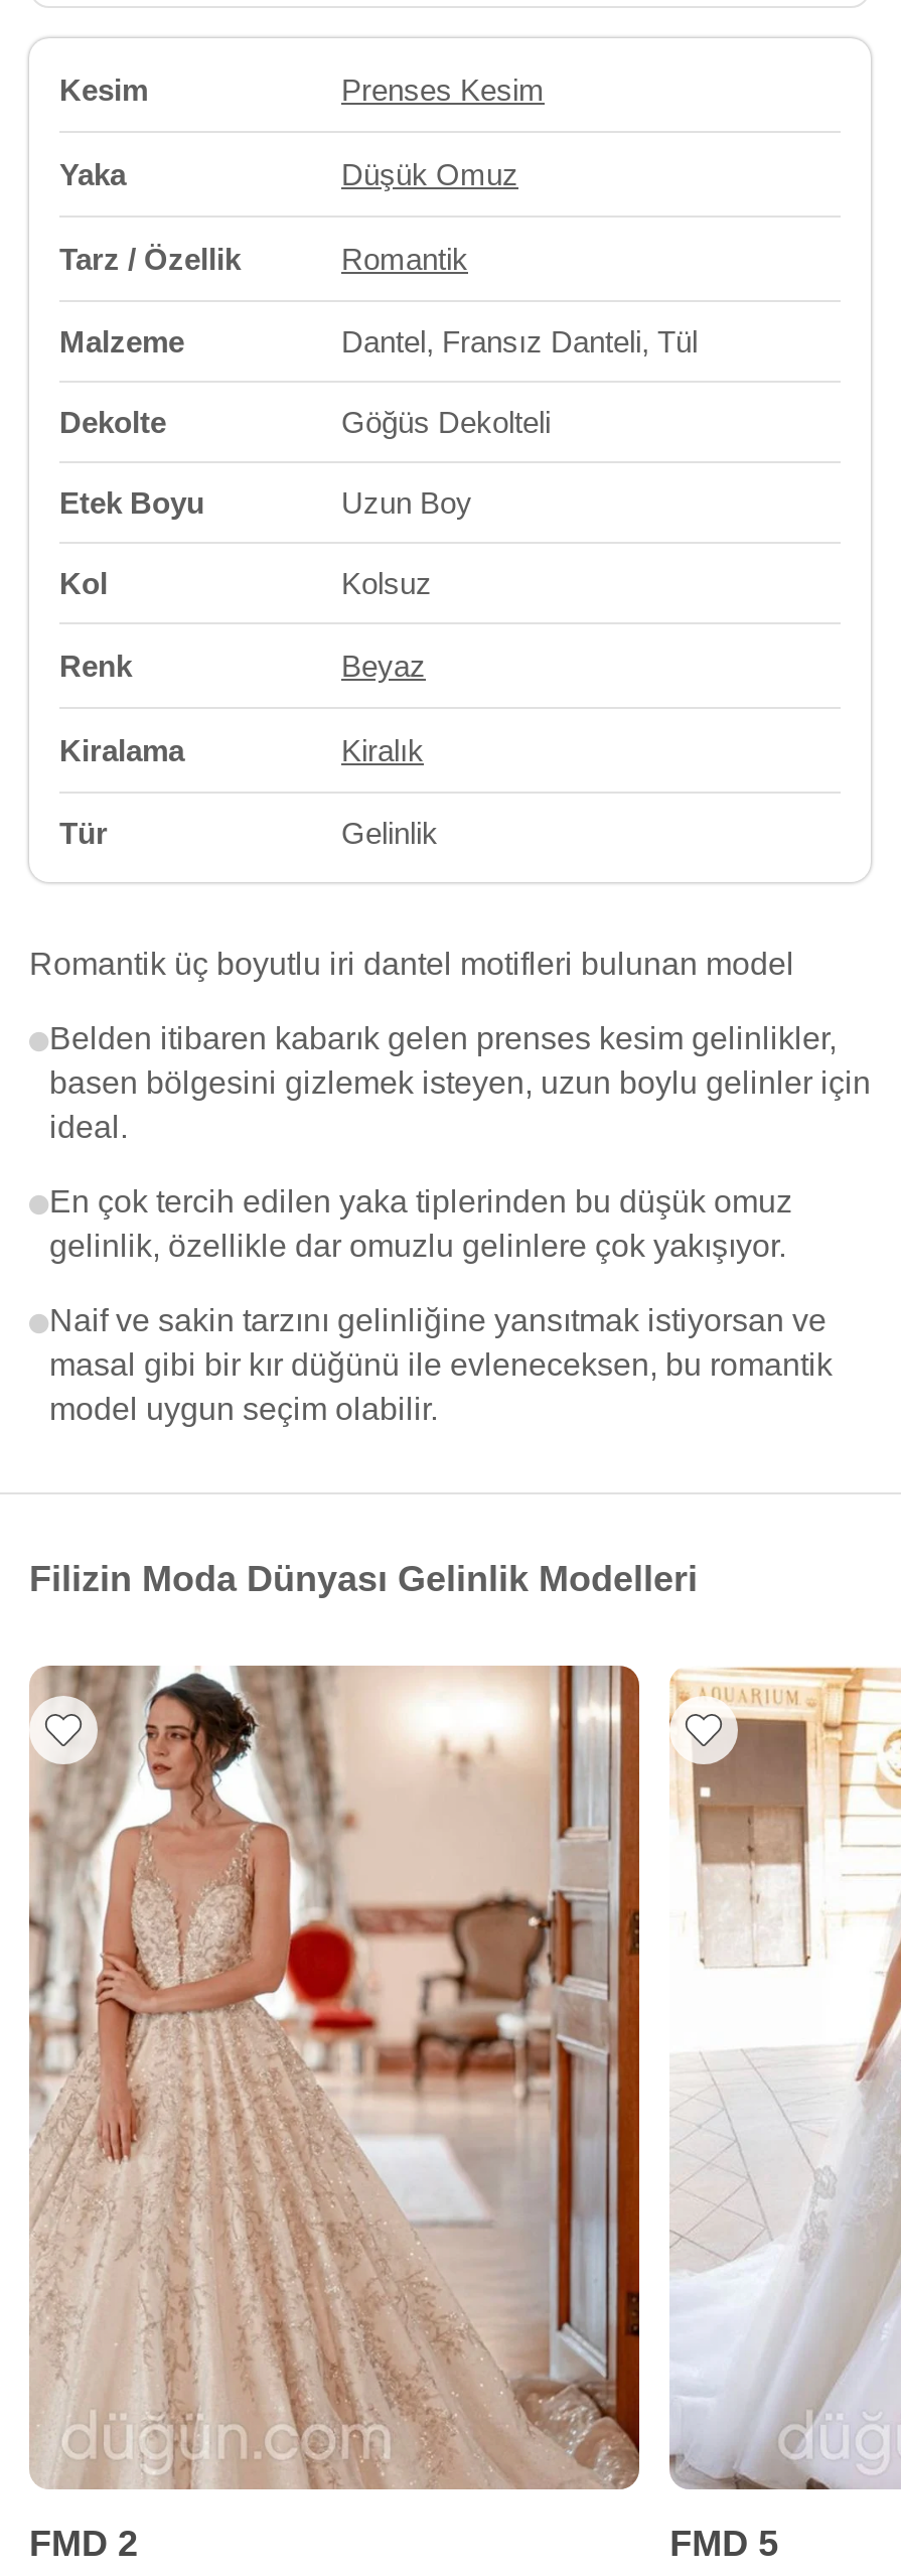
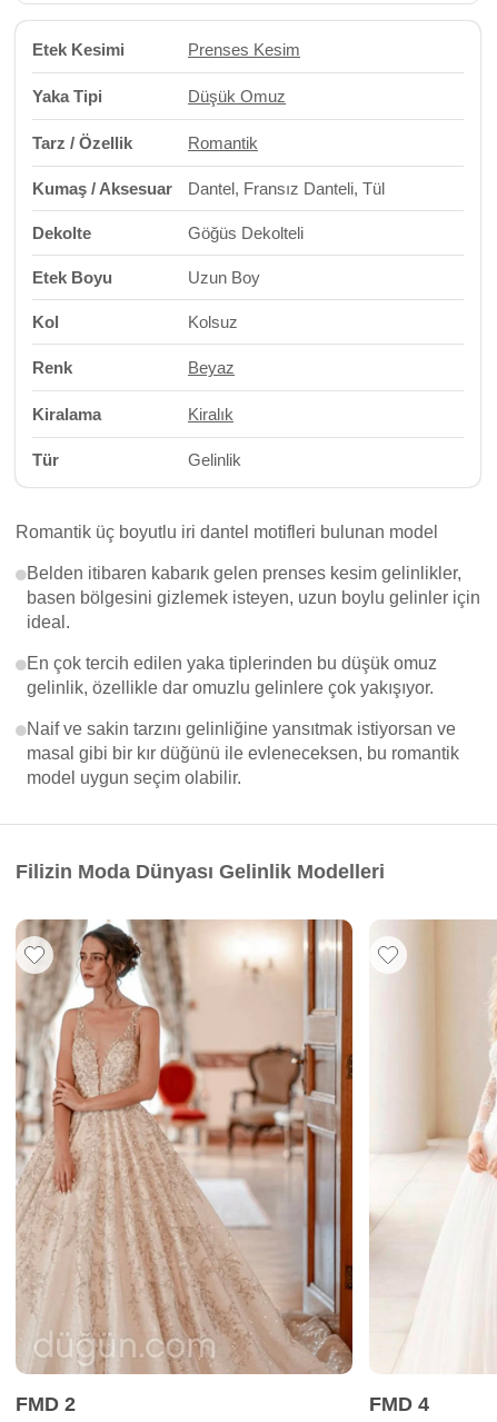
- Kesim
+ Etek Kesimi

- Yaka
+ Yaka Tipi

- Malzeme
+ Kumaş / Aksesuar

- [image]
- FMD 5
+ [image]
+ FMD 4
